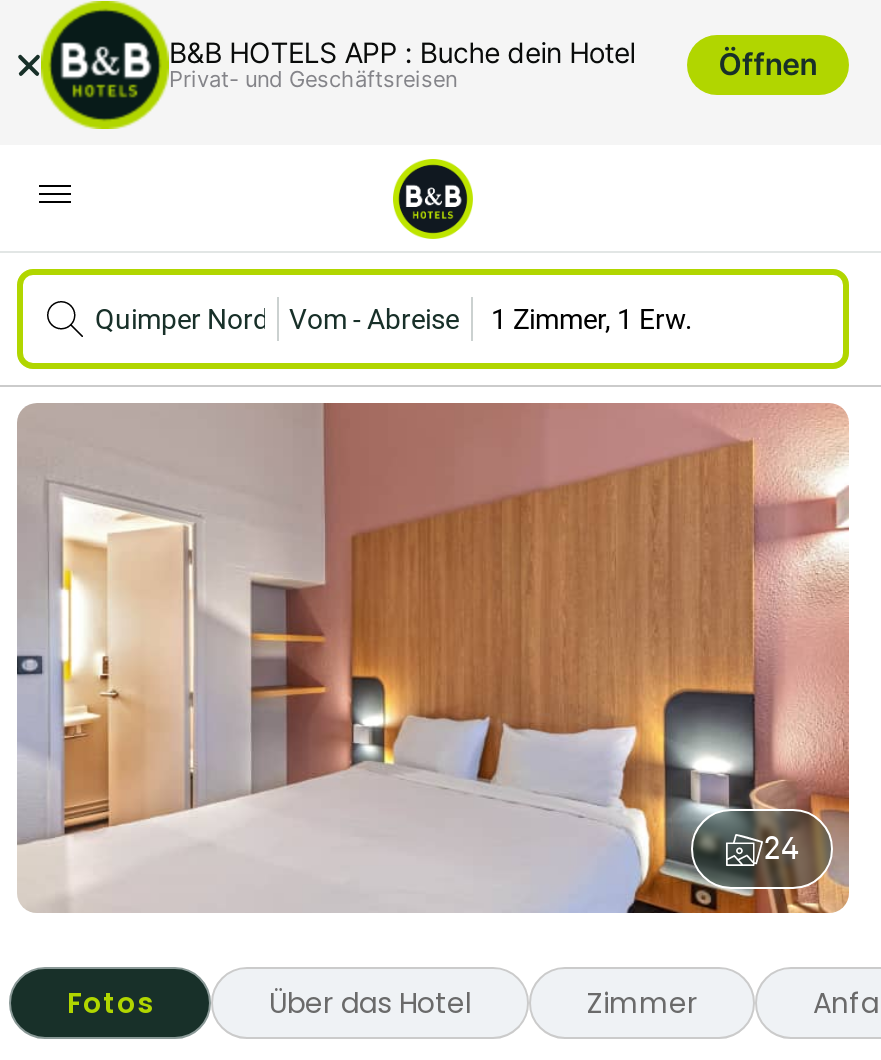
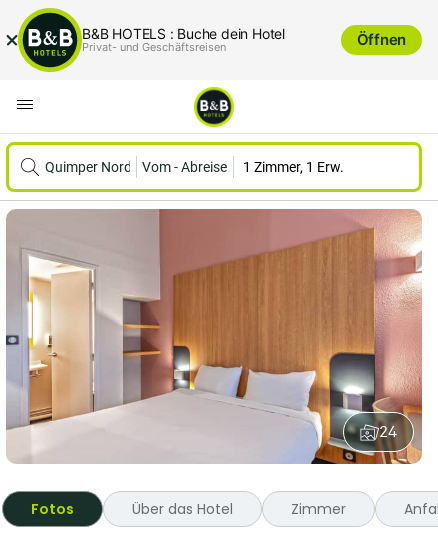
- B&B HOTELS APP : Buche dein Hotel
+ B&B HOTELS : Buche dein Hotel
